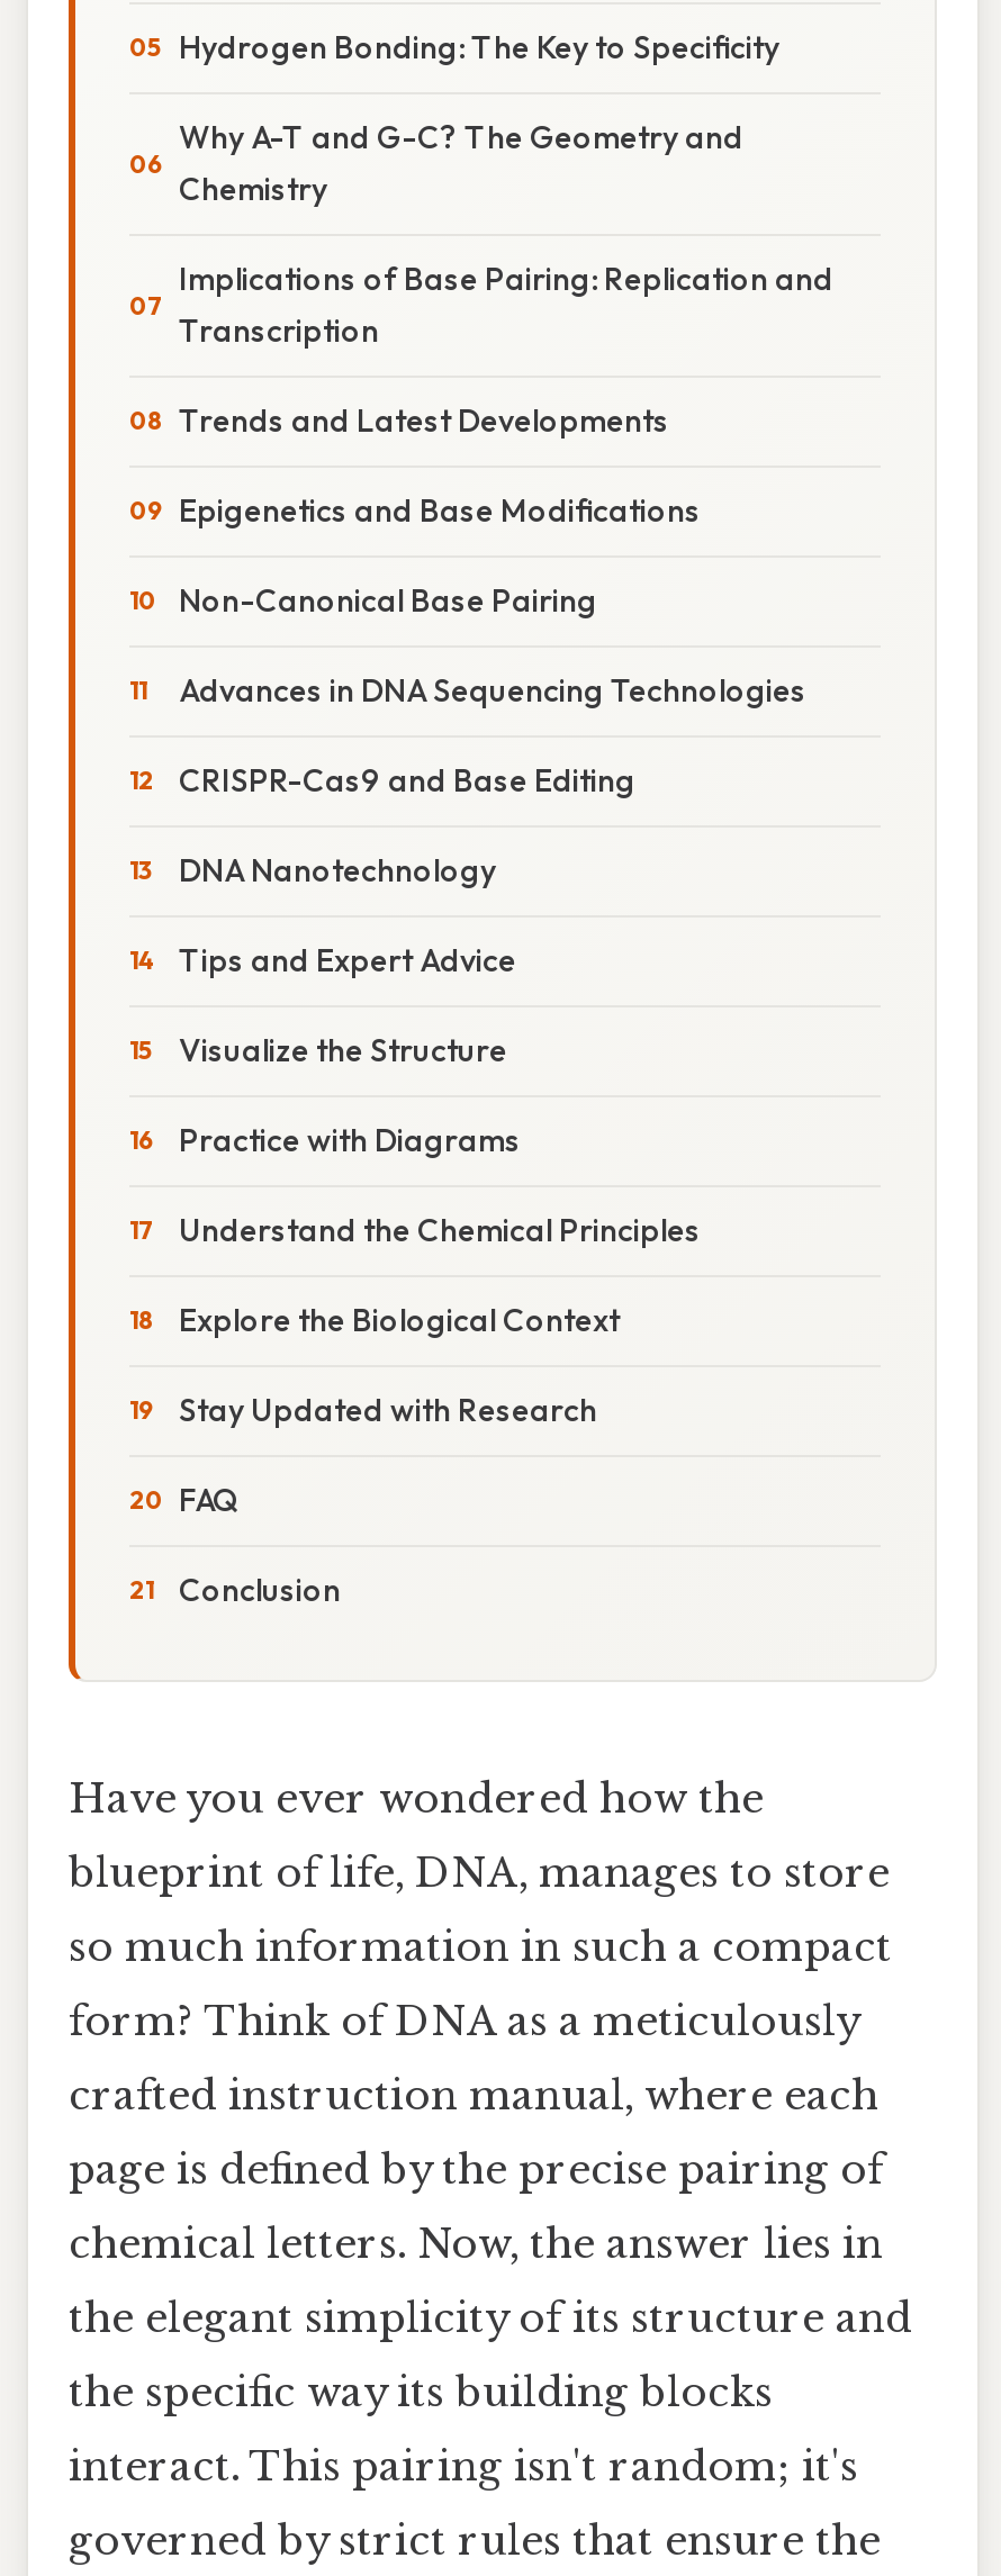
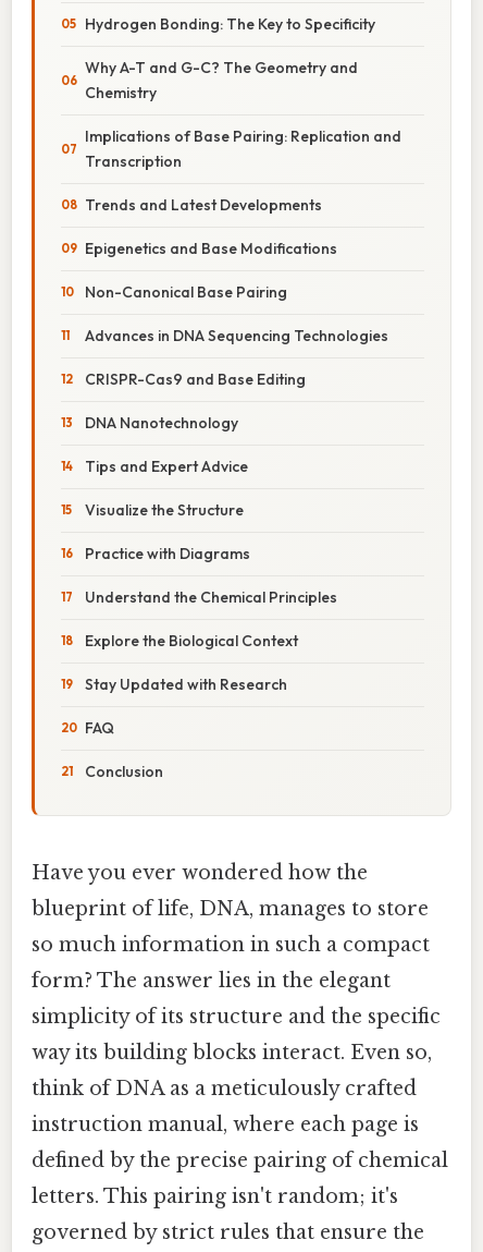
- form? Think of DNA as a meticulously
+ form? The answer lies in the elegant

- crafted instruction manual, where each
+ simplicity of its structure and the specific

- page is defined by the precise pairing of
+ way its building blocks interact. Even so,

- chemical letters. Now, the answer lies in
+ think of DNA as a meticulously crafted

- the elegant simplicity of its structure and
+ instruction manual, where each page is

- the specific way its building blocks
+ defined by the precise pairing of chemical

- interact. This pairing isn't random; it's
+ letters. This pairing isn't random; it's
